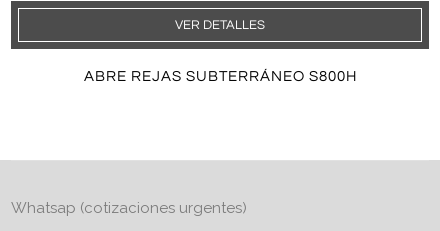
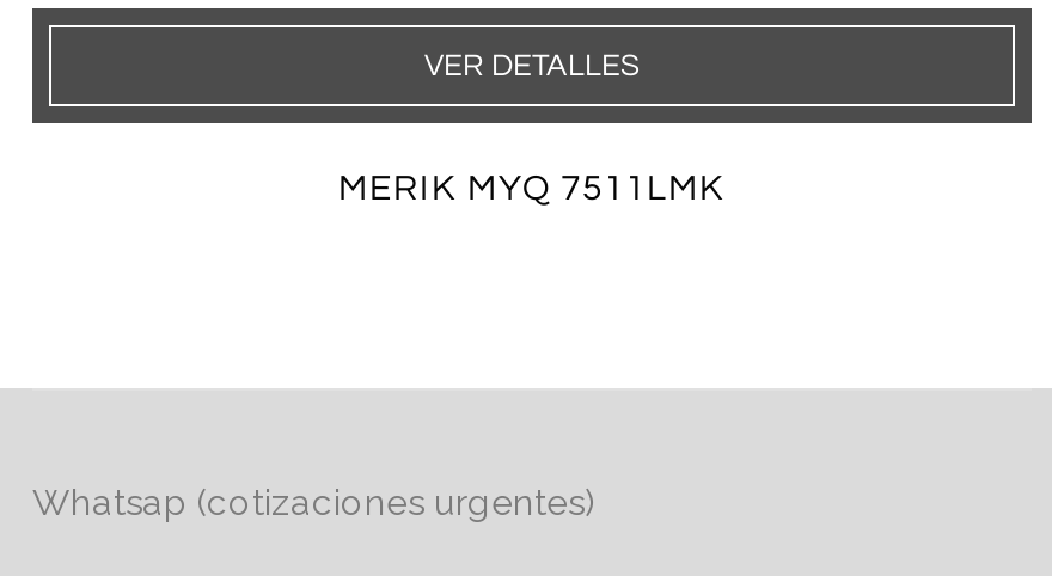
- ABRE REJAS SUBTERRÁNEO S800H
+ MERIK MYQ 7511LMK
